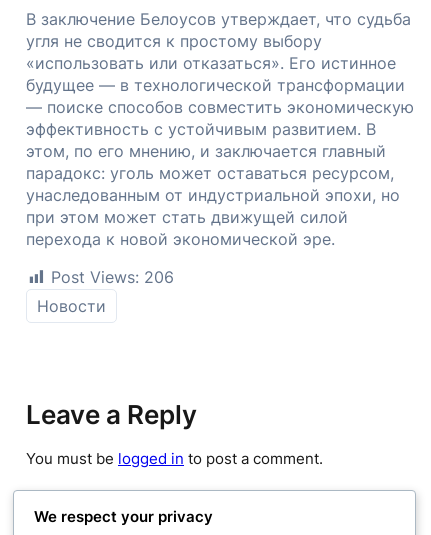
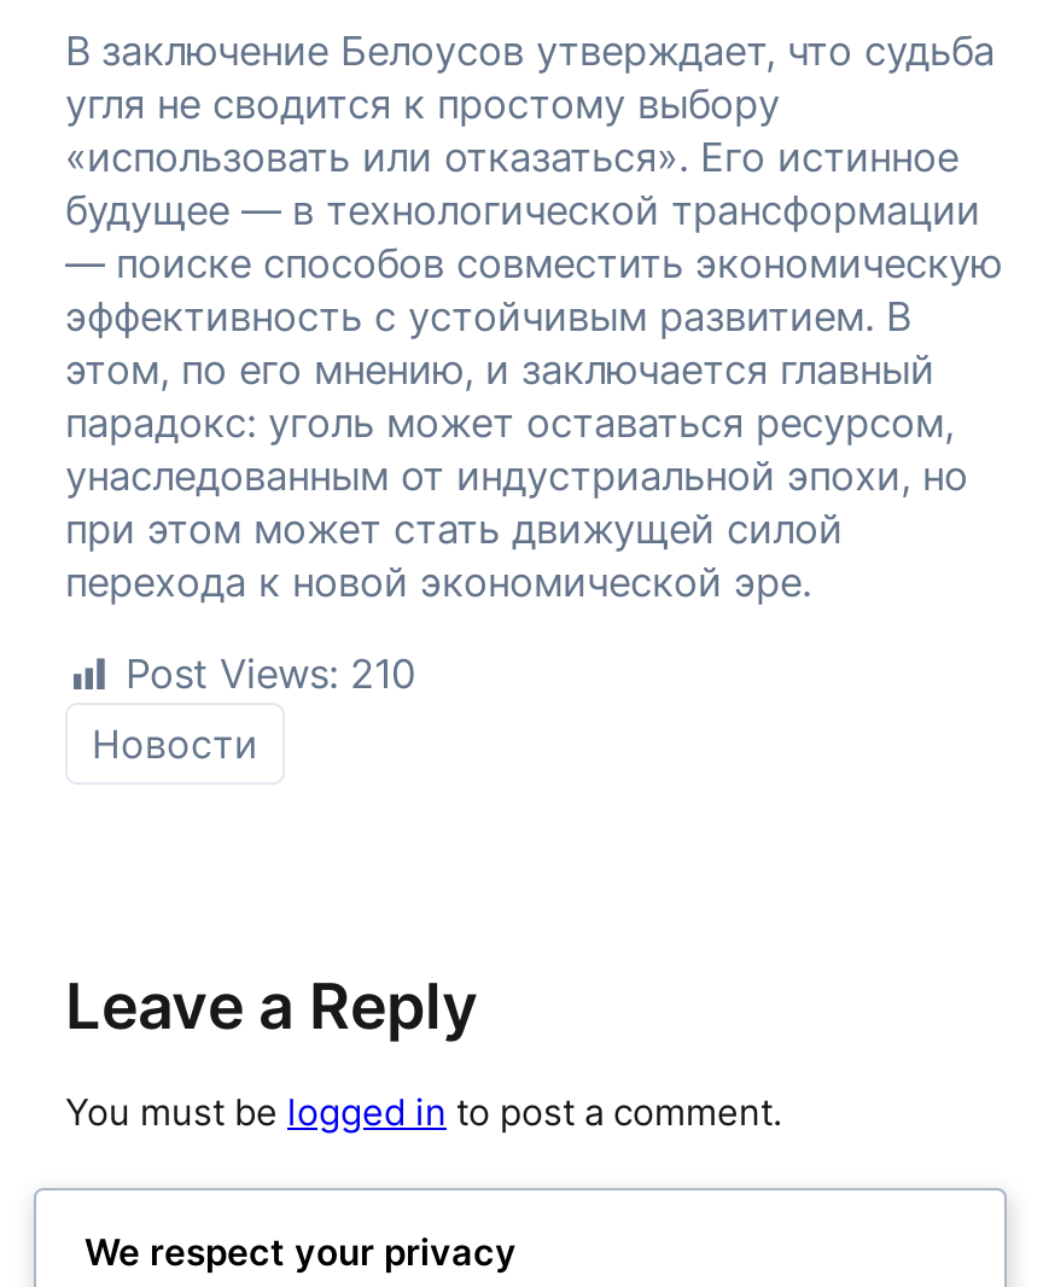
- Post Views: 206
+ Post Views: 210
